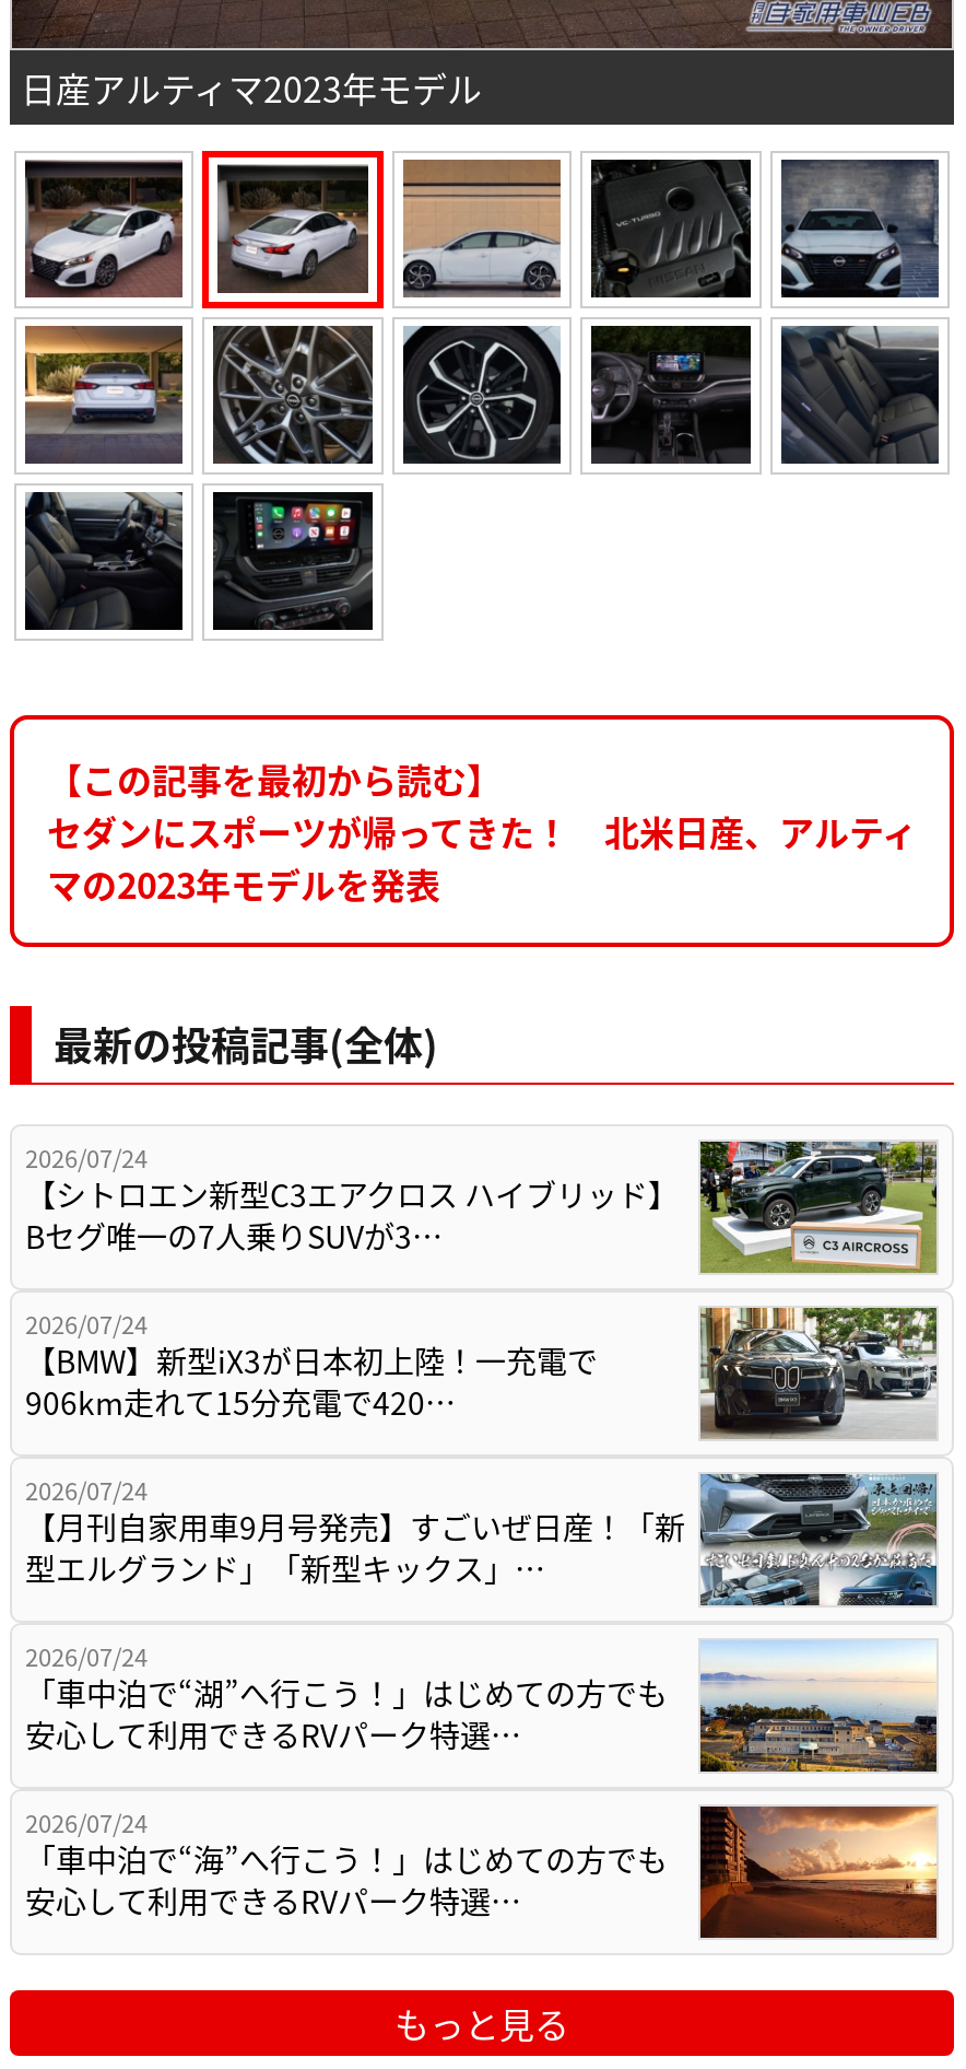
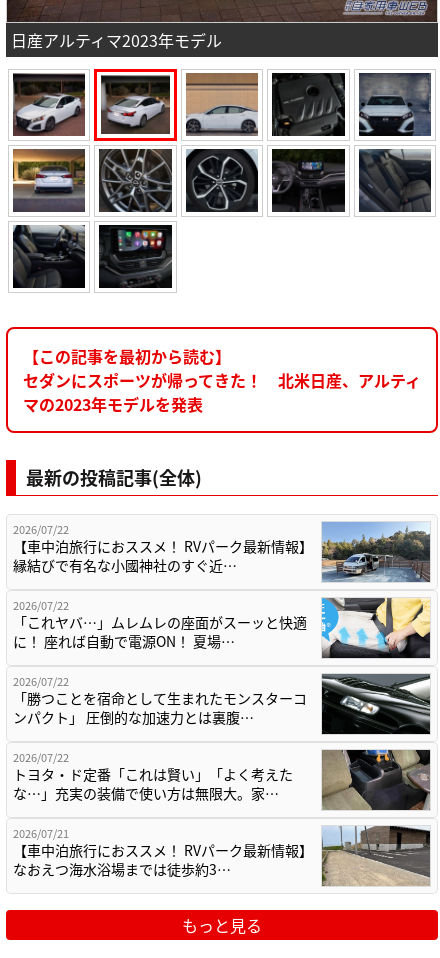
- [image]
- 2026/07/24
- 【シトロエン新型C3エアクロス ハイブリッド】
- Bセグ唯一の7人乗りSUVが3…
+ [image]
+ 2026/07/22
+ 【車中泊旅行におススメ！ RVパーク最新情報】
+ 縁結びで有名な小國神社のすぐ近…

- 2026/07/24
- 【BMW】新型iX3が日本初上陸！一充電で
- 906km走れて15分充電で420…
+ 2026/07/22
+ 「これヤバ…」ムレムレの座面がスーッと快適
+ に！ 座れば自動で電源ON！ 夏場…

- [image]
- 2026/07/24
- 【月刊自家用車9月号発売】すごいぜ日産！「新
- 型エルグランド」「新型キックス」…
+ [image]
+ 2026/07/22
+ 「勝つことを宿命として生まれたモンスターコ
+ ンパクト」 圧倒的な加速力とは裏腹…

- [image]
+ [image]

- [image]
- 2026/07/24
- 「車中泊で“湖”へ行こう！」はじめての方でも
- 安心して利用できるRVパーク特選…
+ [image]
+ 2026/07/22
+ トヨタ・ド定番「これは賢い」「よく考えた
+ な…」充実の装備で使い方は無限大。家…

- [image]
- 2026/07/24
- 「車中泊で“海”へ行こう！」はじめての方でも
- 安心して利用できるRVパーク特選…
+ [image]
+ 2026/07/21
+ 【車中泊旅行におススメ！ RVパーク最新情報】
+ なおえつ海水浴場までは徒歩約3…
